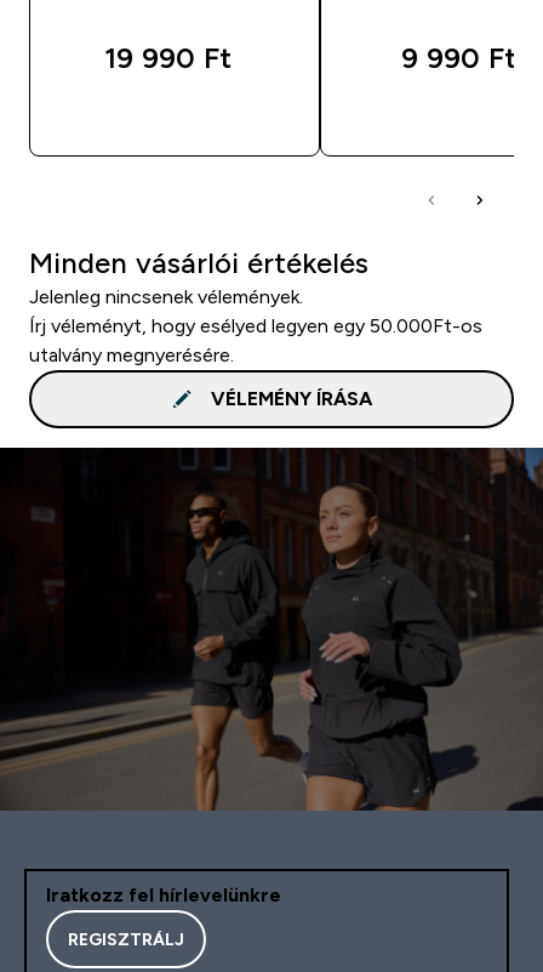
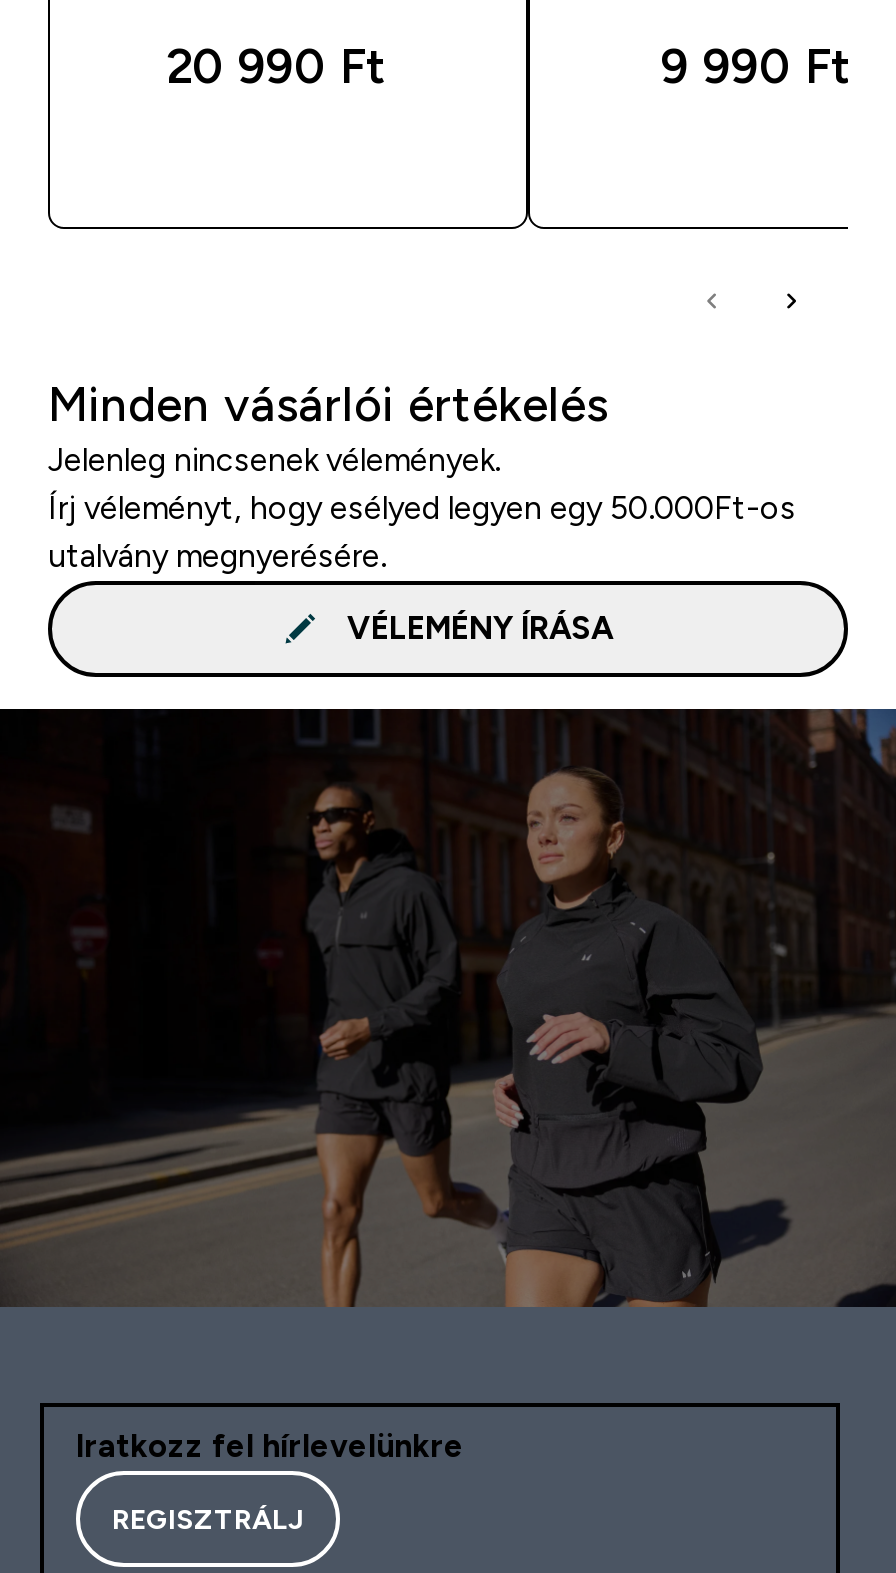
- 19 990 Ft
+ 20 990 Ft
